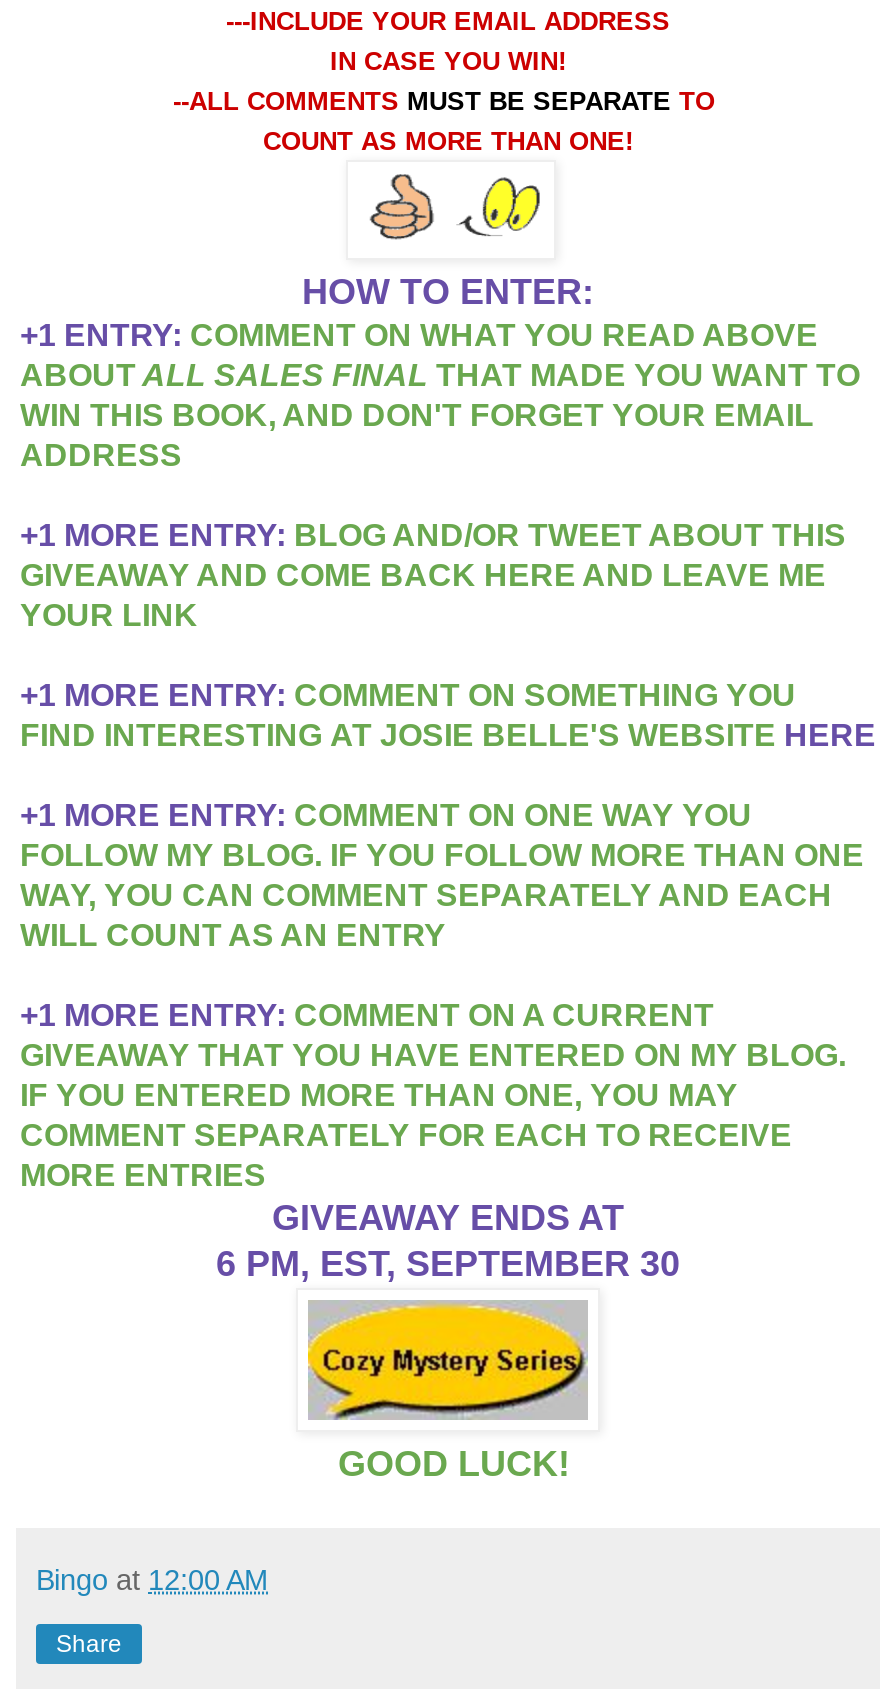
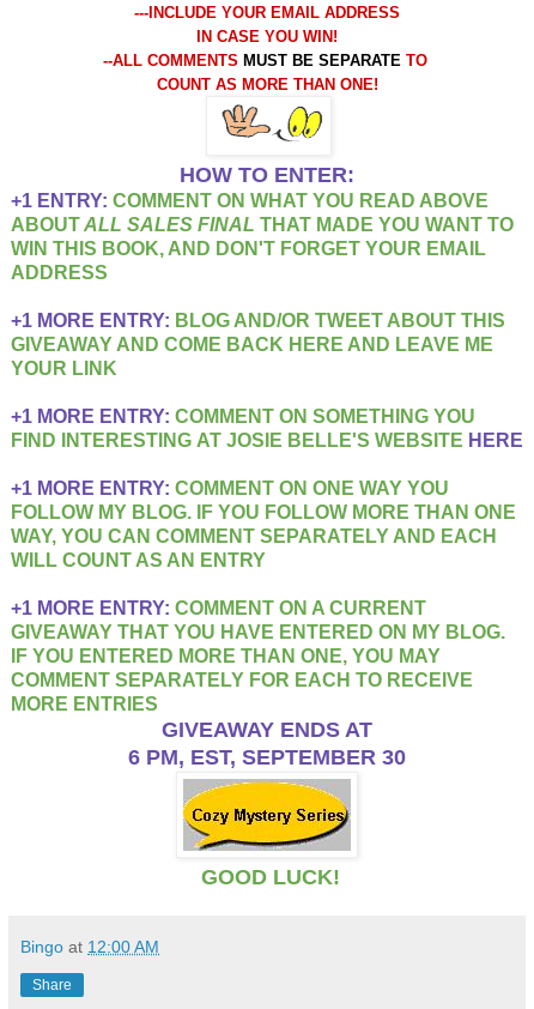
- [image]
+ [image]
